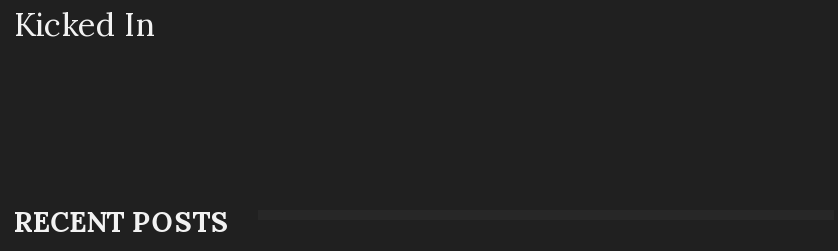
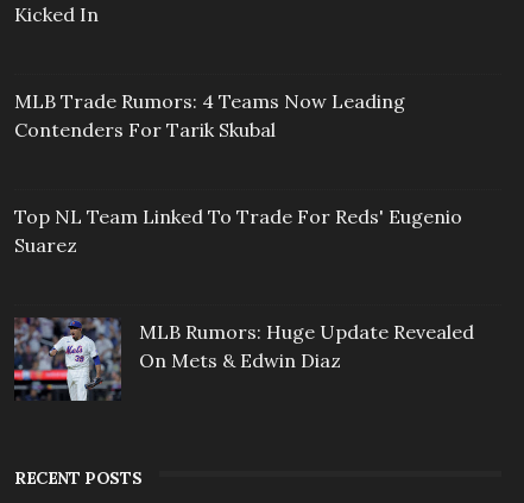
+ [image]
+ MLB Rumors: Huge Update Revealed
+ On Mets & Edwin Diaz

+ MLB Trade Rumors: 4 Teams Now Leading
+ Contenders For Tarik Skubal

+ Top NL Team Linked To Trade For Reds' Eugenio
+ Suarez
